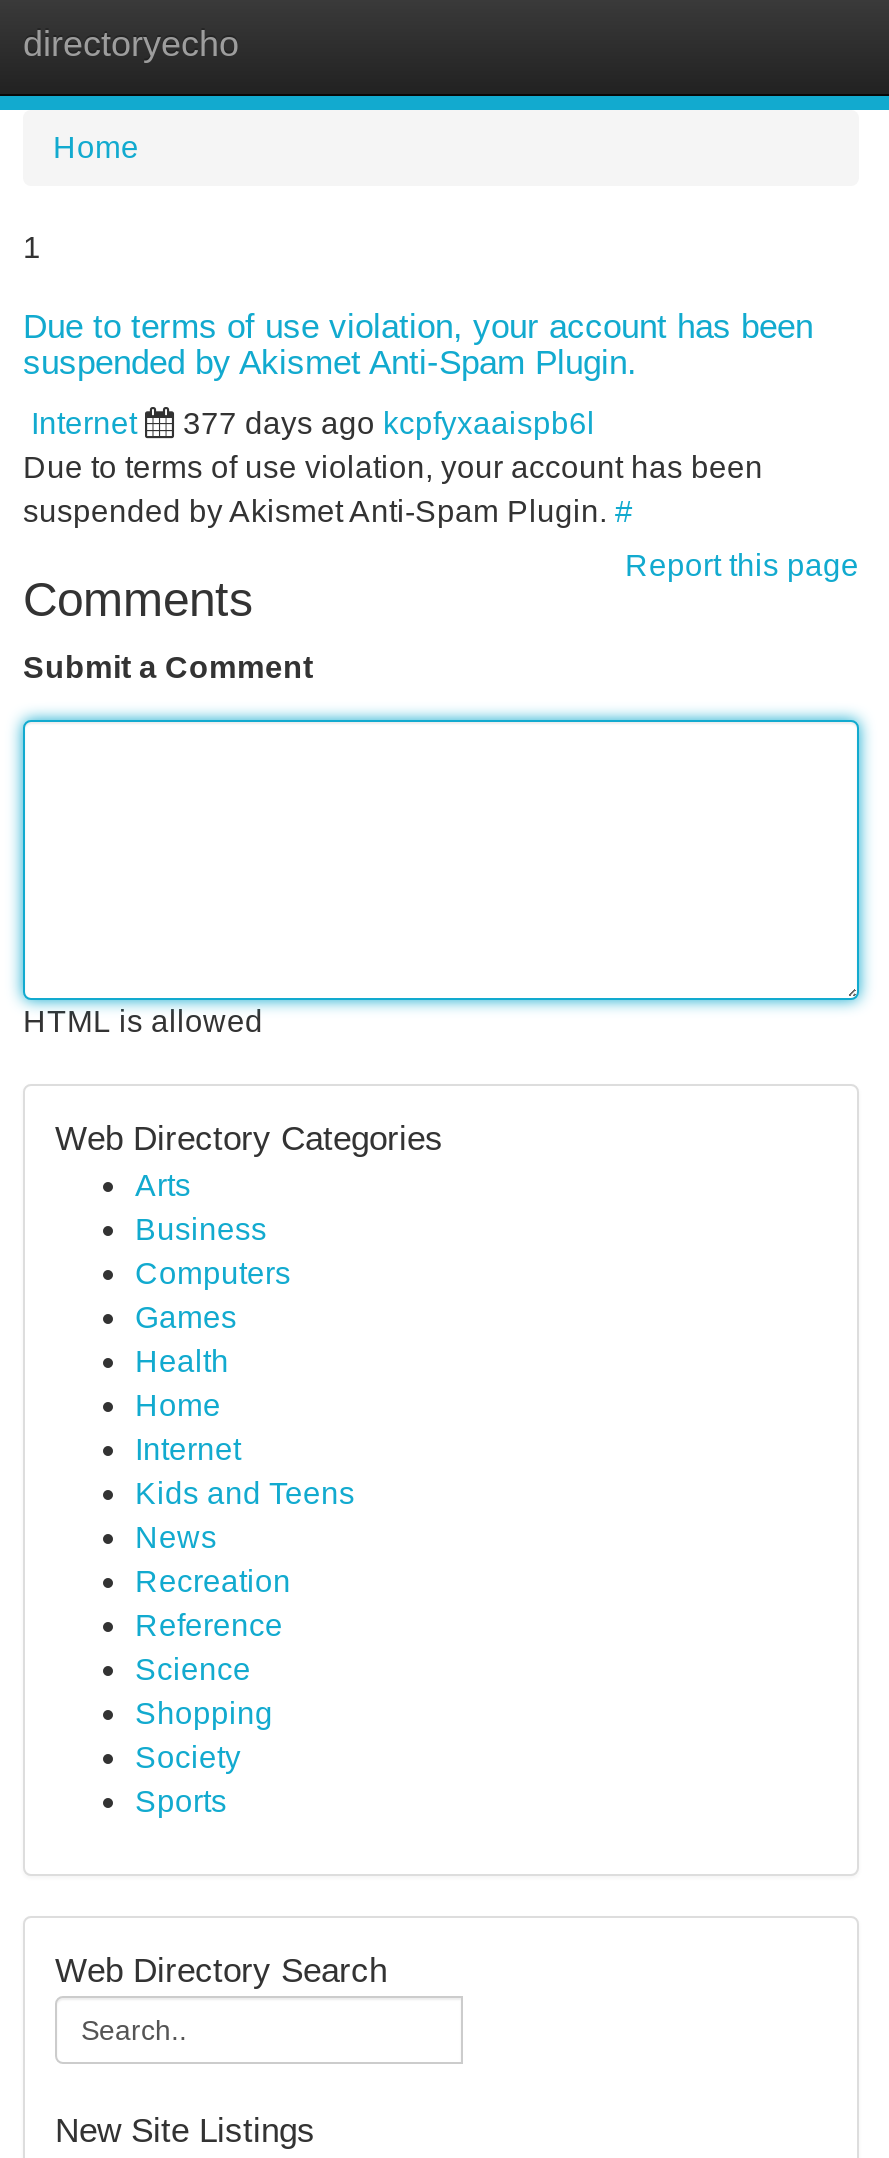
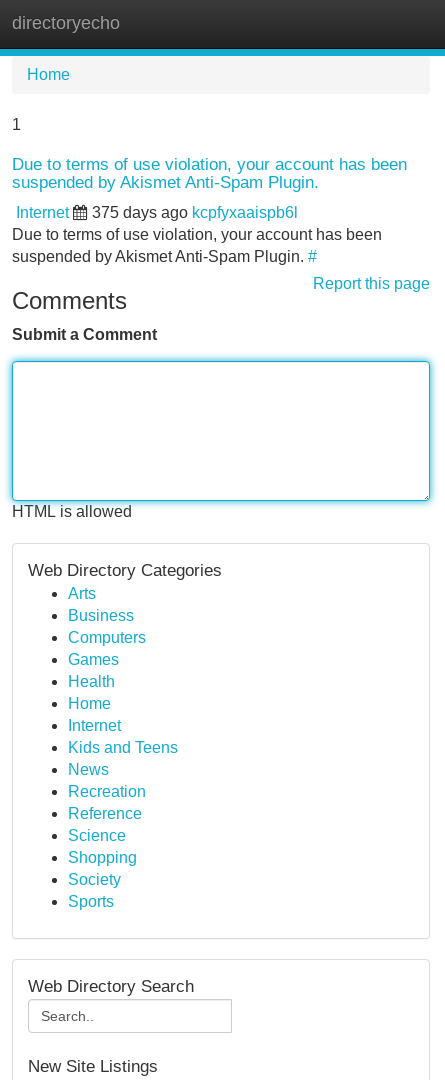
- 377 days ago kcpfyxaaispb6l
+ 375 days ago kcpfyxaaispb6l
